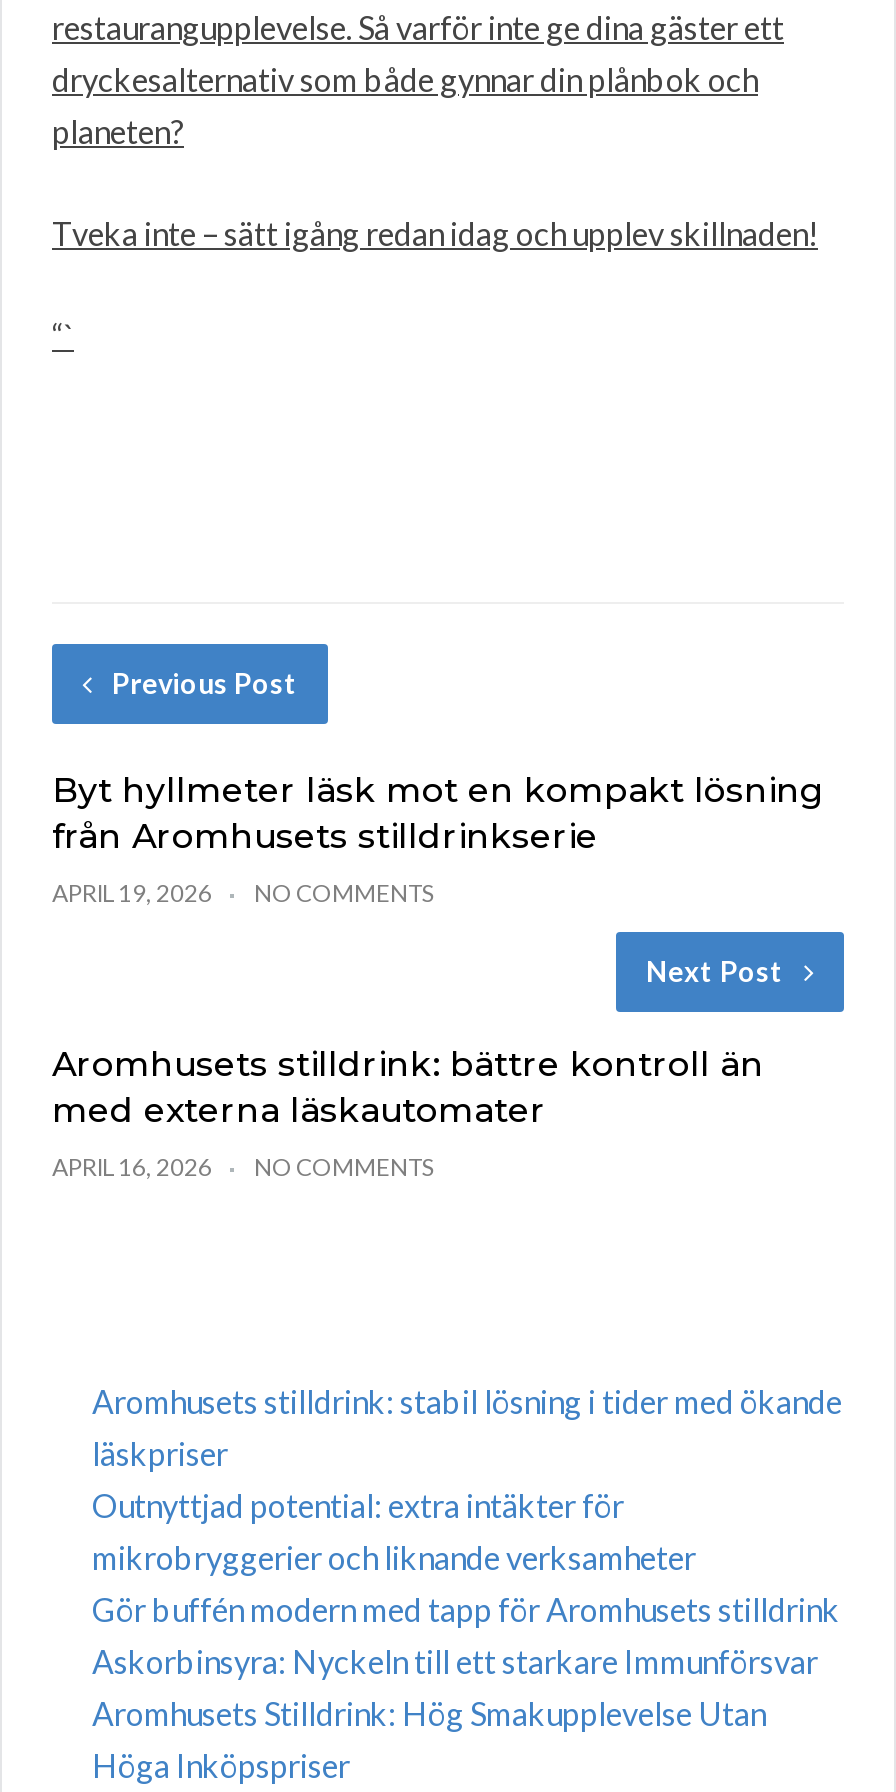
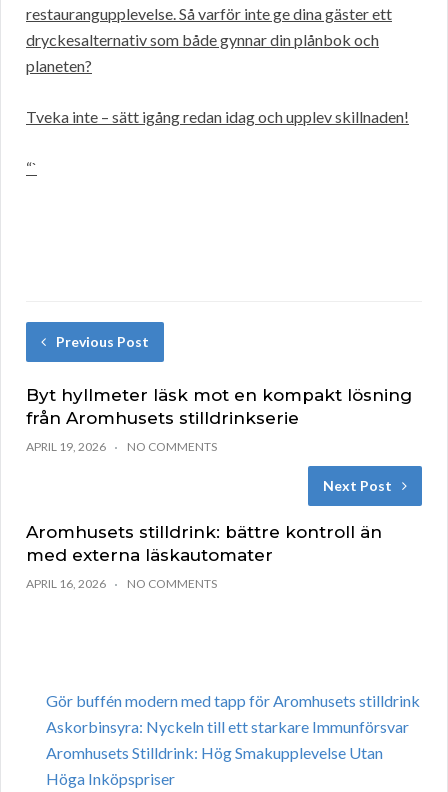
- Aromhusets stilldrink: stabil lösning i tider med ökande
- läskpriser
- Outnyttjad potential: extra intäkter för
- mikrobryggerier och liknande verksamheter
